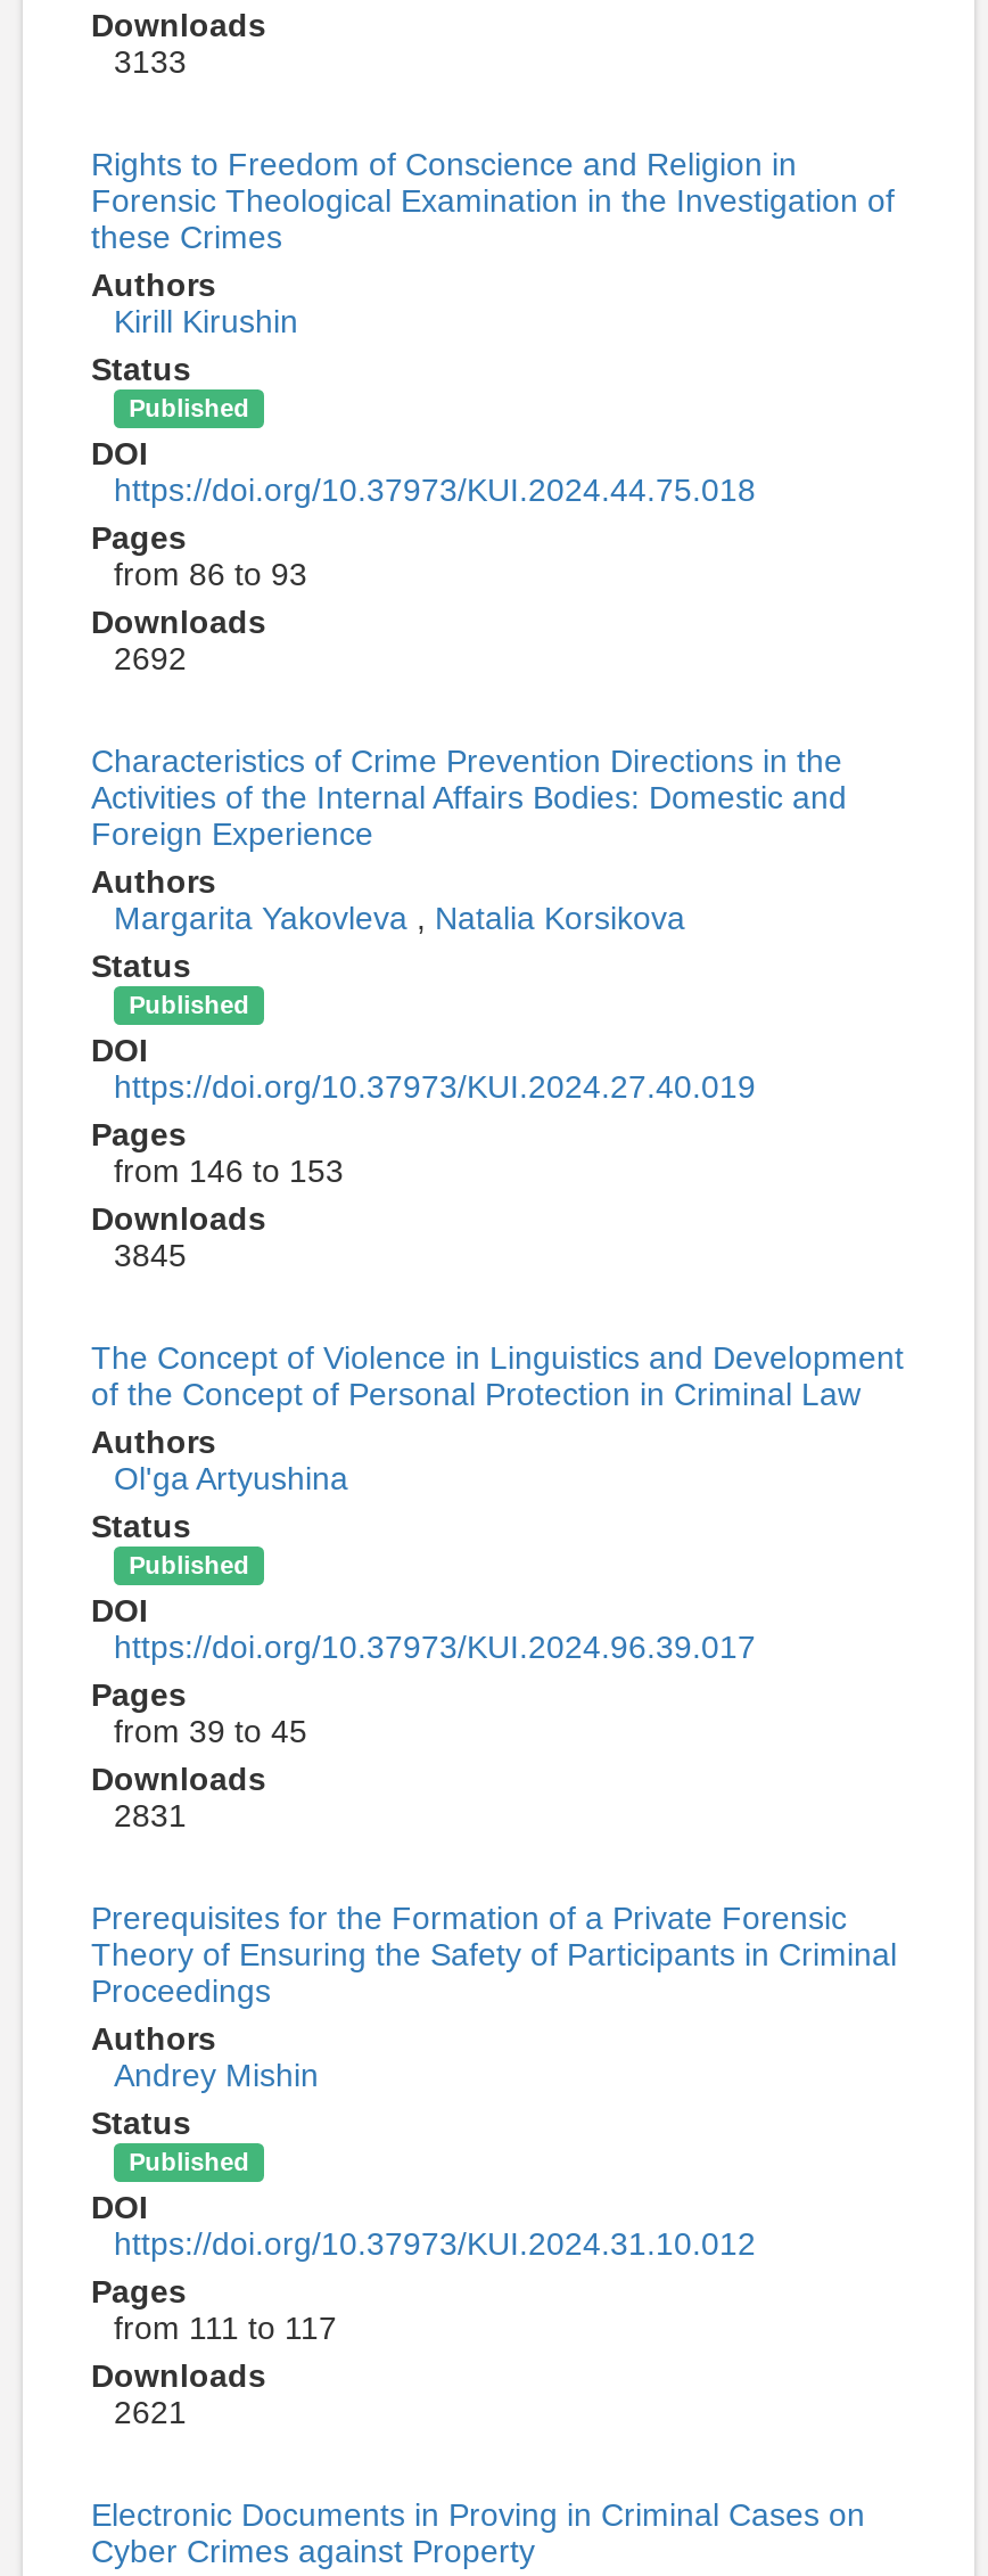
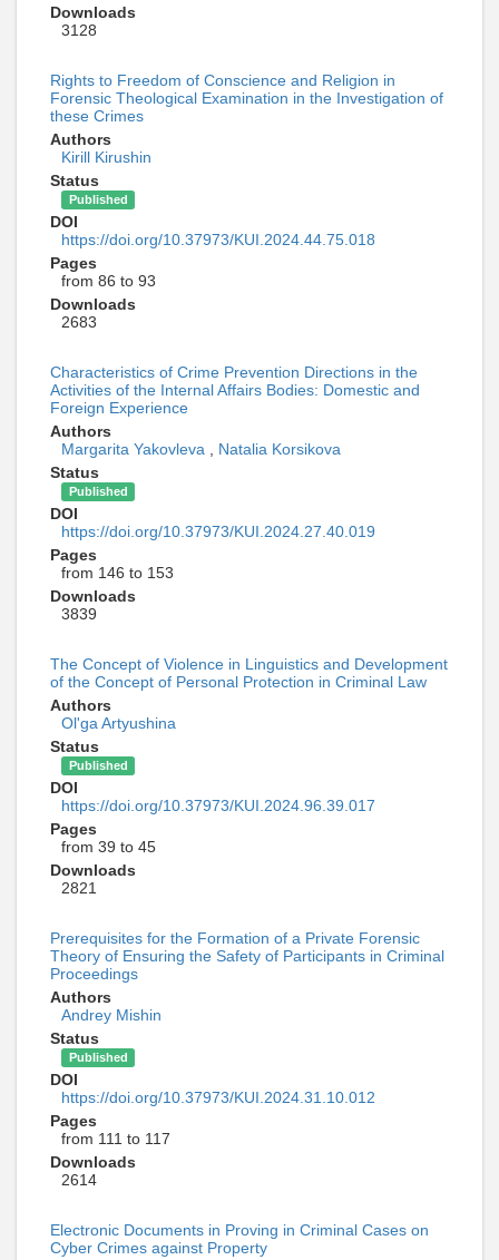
- 3133
+ 3128

- 2692
+ 2683

- 3845
+ 3839

- 2831
+ 2821

- 2621
+ 2614
